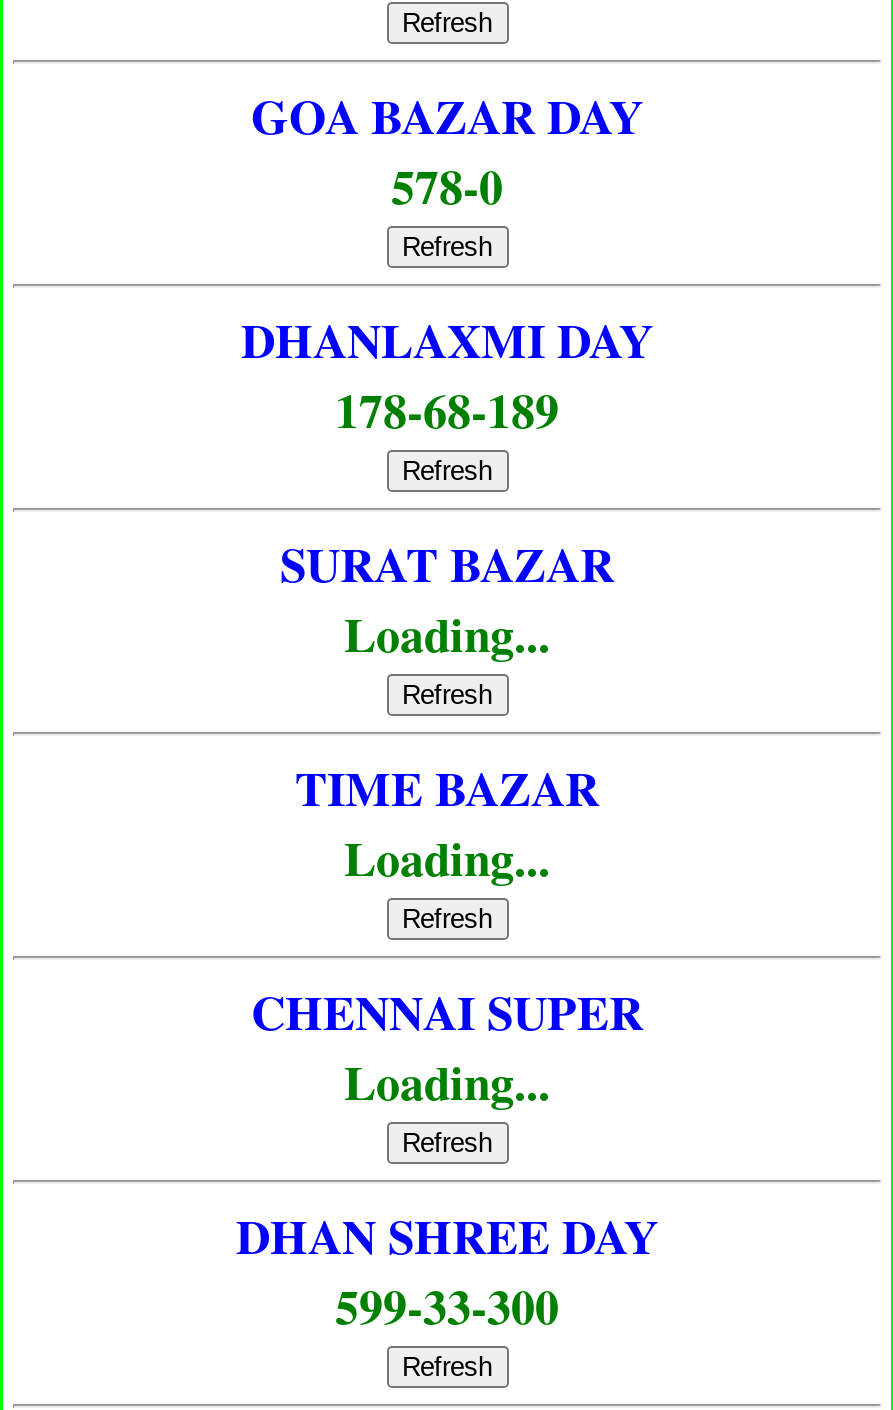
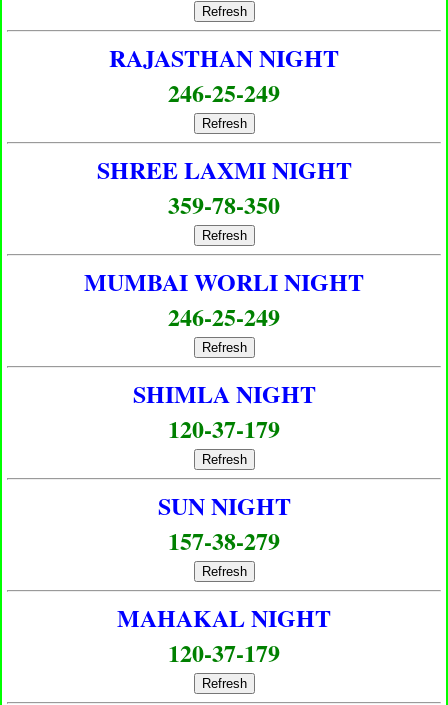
- GOA BAZAR DAY
- 578-0
+ RAJASTHAN NIGHT
+ 246-25-249

- DHANLAXMI DAY
- 178-68-189
+ SHREE LAXMI NIGHT
+ 359-78-350

- SURAT BAZAR
- Loading...
+ MUMBAI WORLI NIGHT
+ 246-25-249

- TIME BAZAR
- Loading...
+ SHIMLA NIGHT
+ 120-37-179

- CHENNAI SUPER
- Loading...
+ SUN NIGHT
+ 157-38-279

- DHAN SHREE DAY
- 599-33-300
+ MAHAKAL NIGHT
+ 120-37-179
